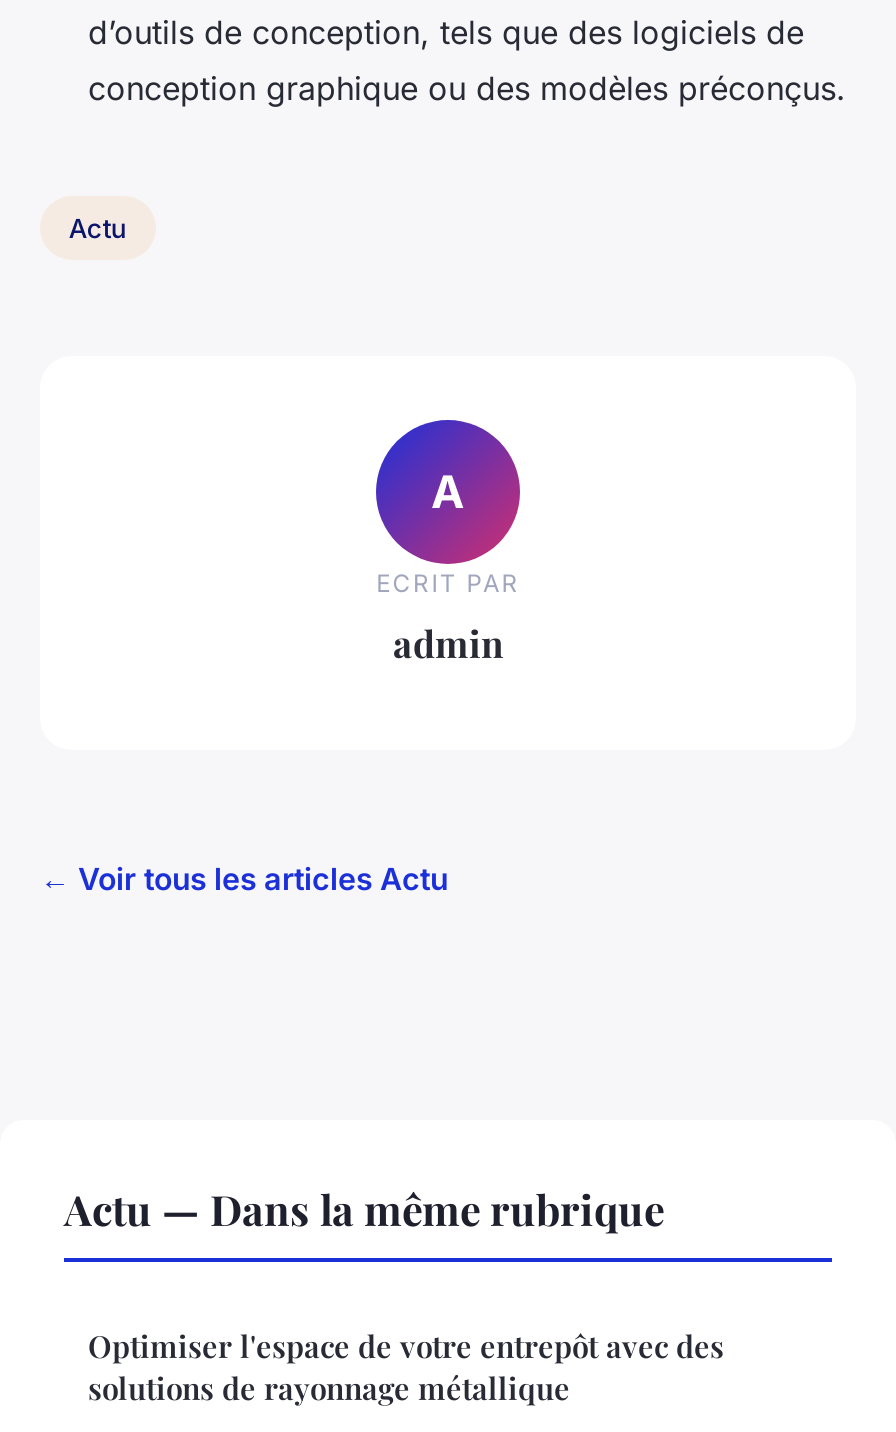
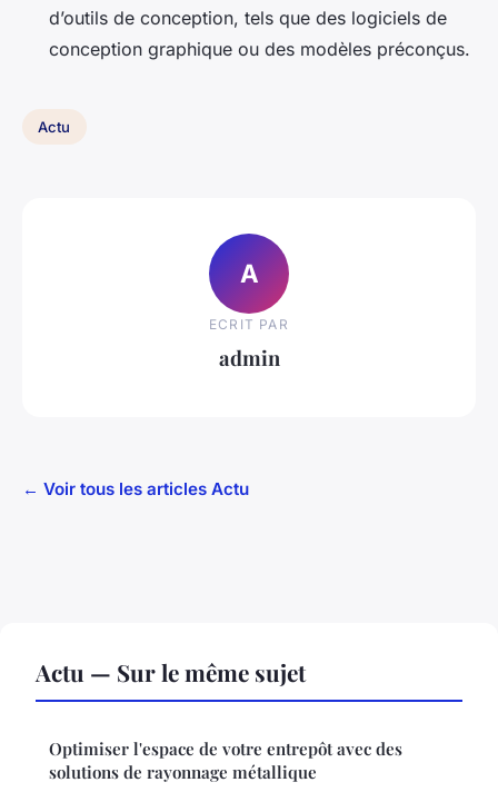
- Actu — Dans la même rubrique
+ Actu — Sur le même sujet
